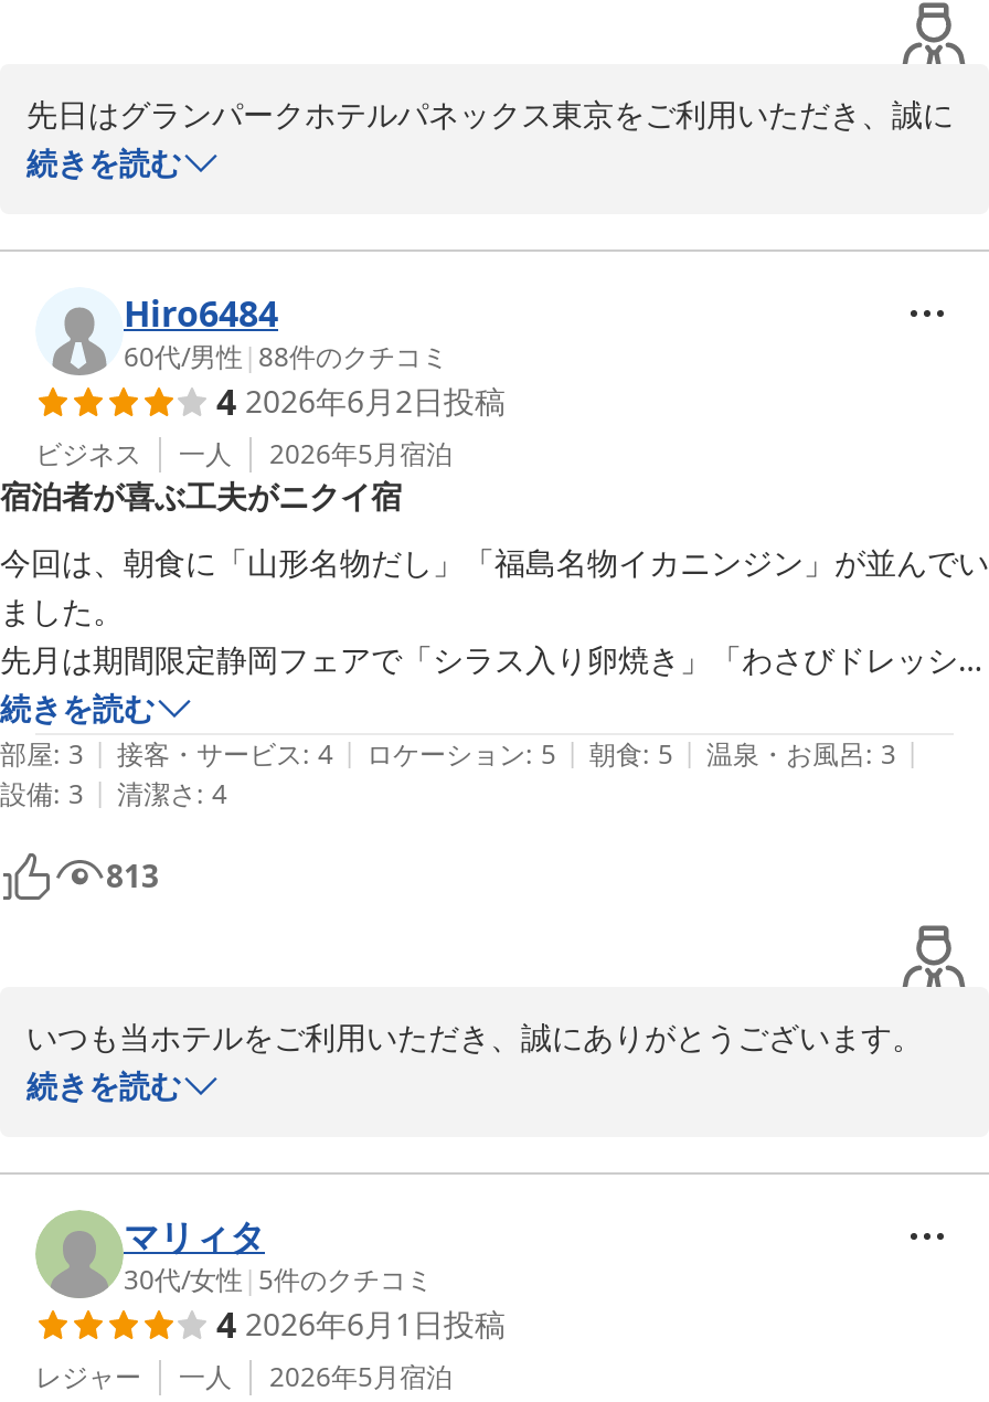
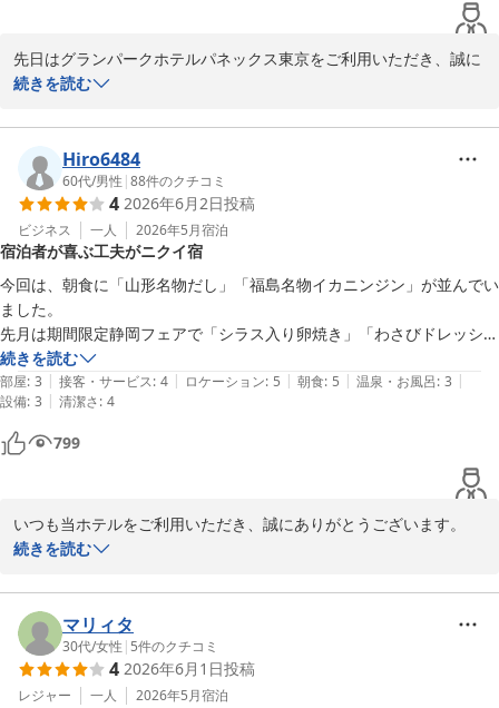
- 813
+ 799
